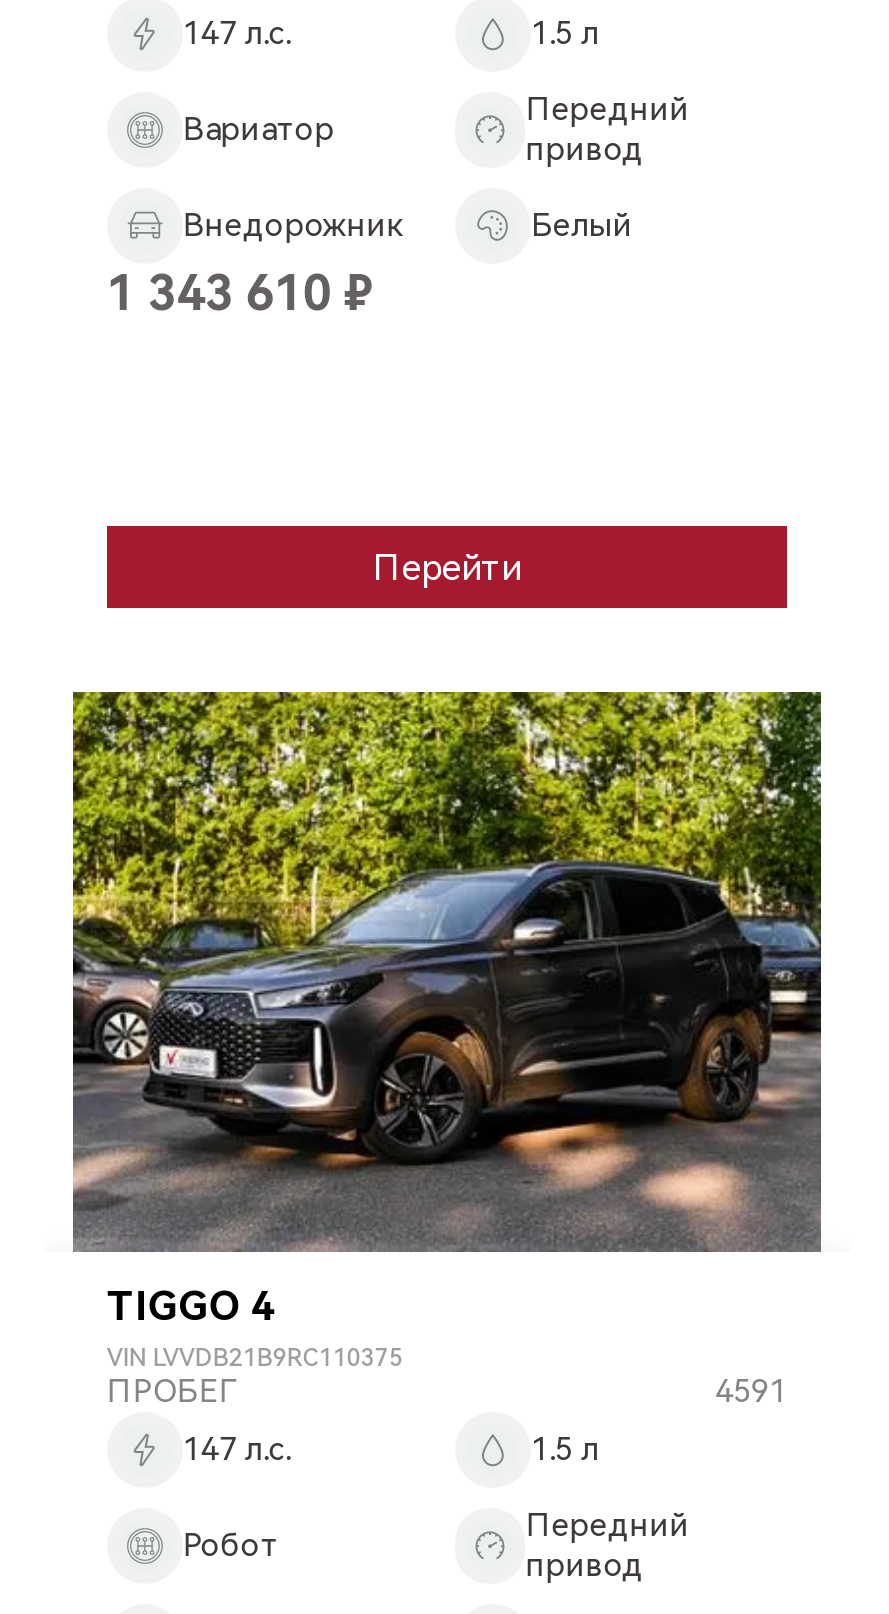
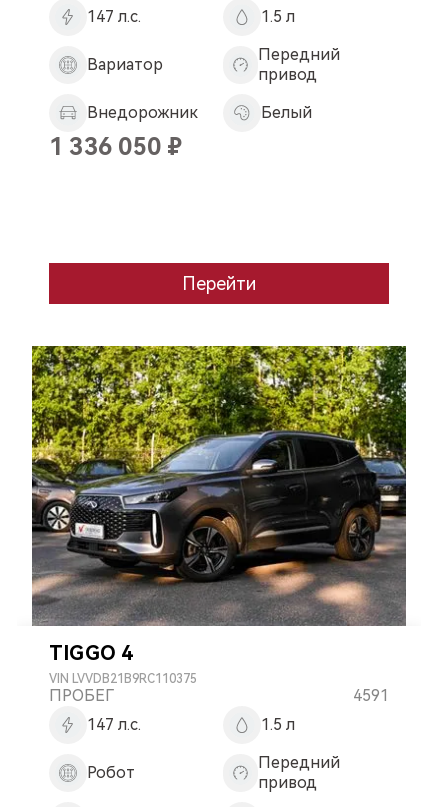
- 1 343 610 ₽
+ 1 336 050 ₽
